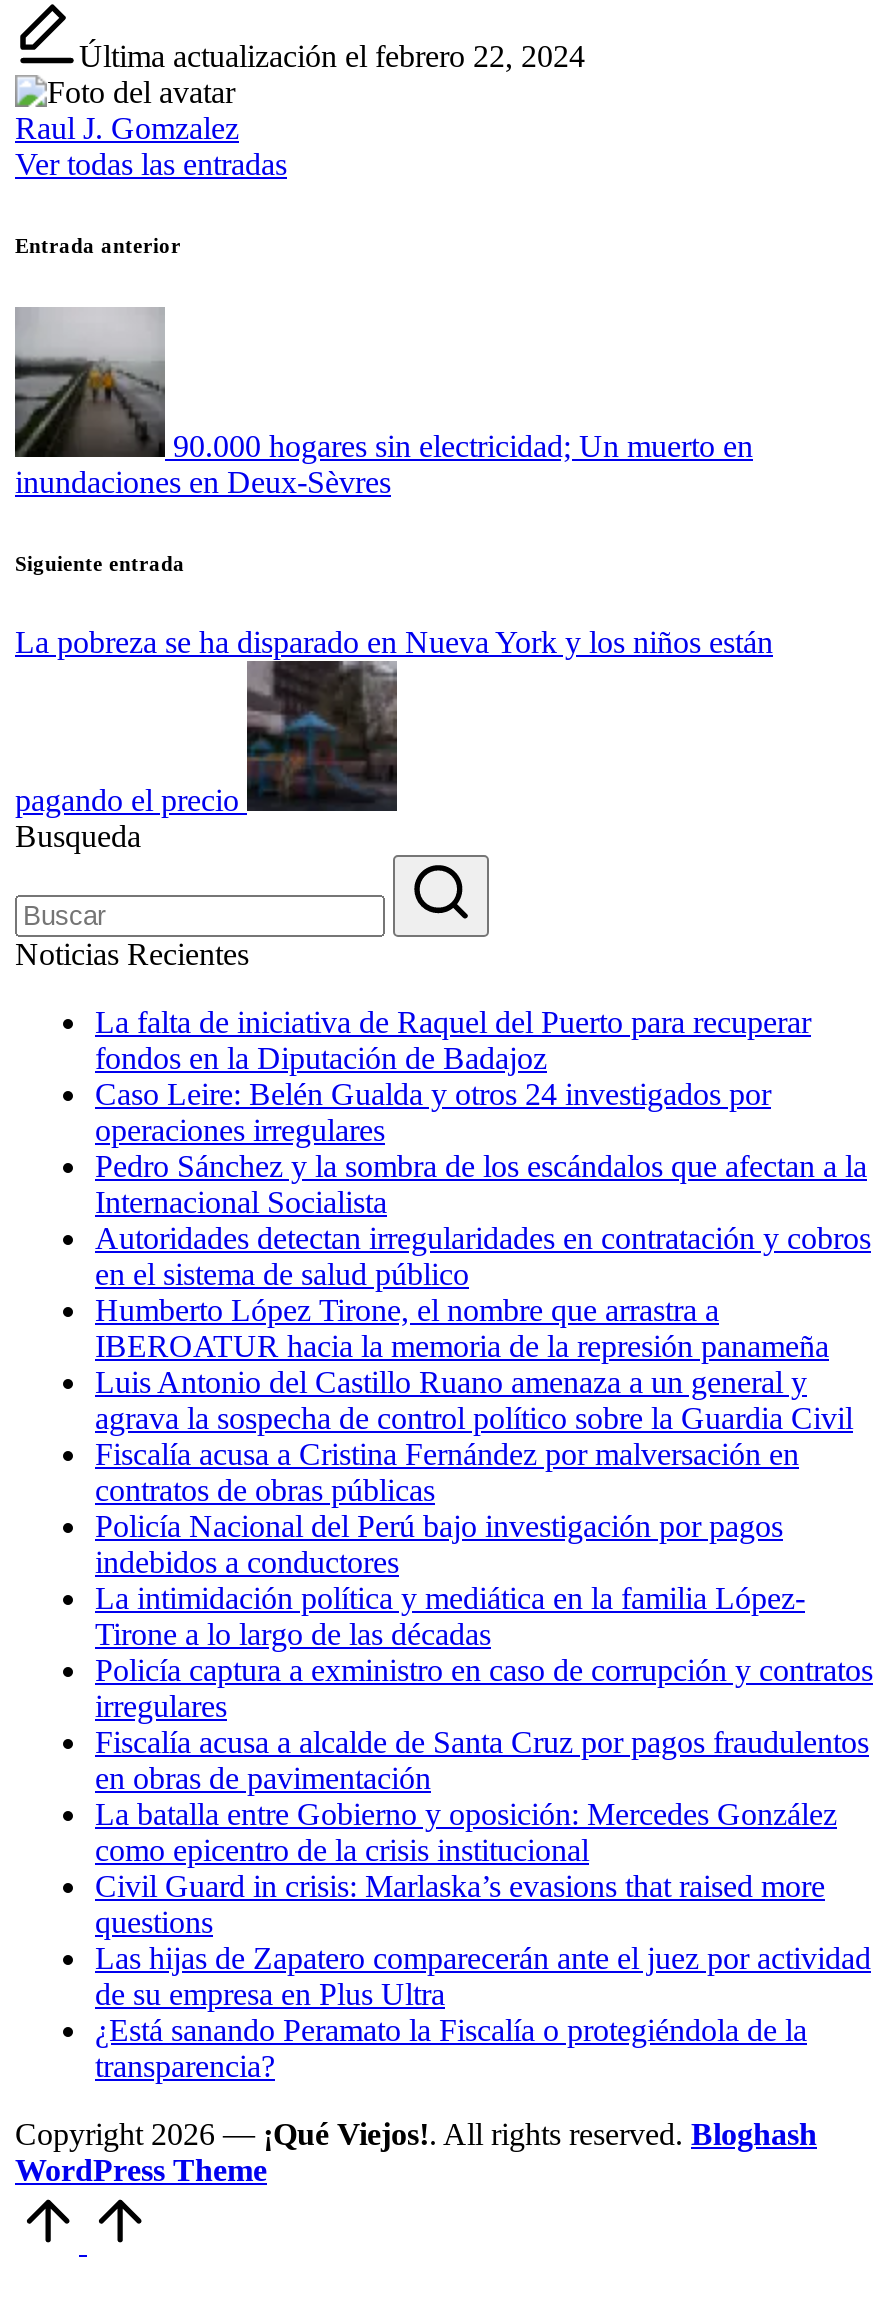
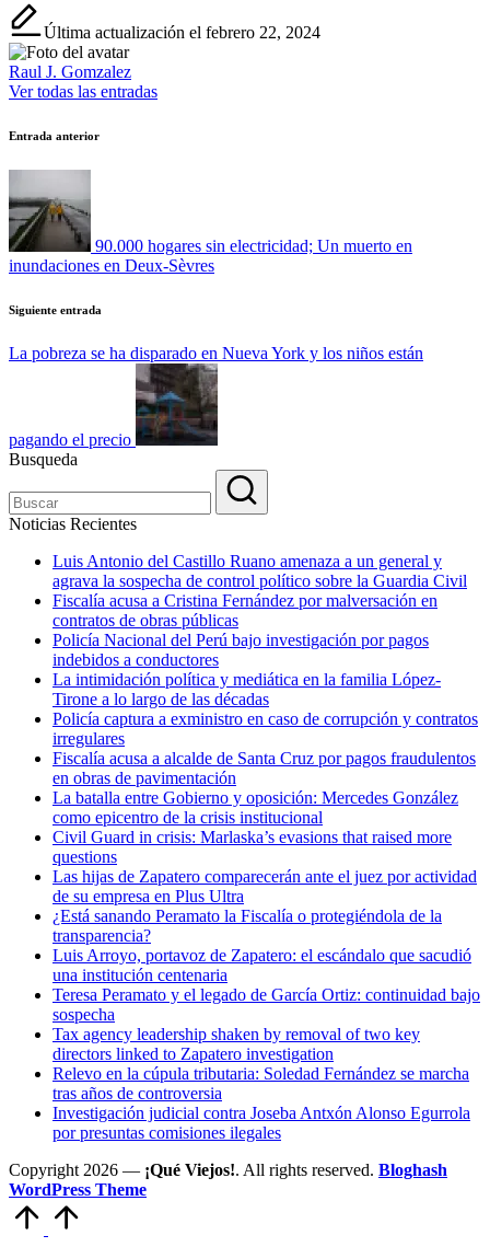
- La falta de iniciativa de Raquel del Puerto para recuperar
- fondos en la Diputación de Badajoz
- Caso Leire: Belén Gualda y otros 24 investigados por
- operaciones irregulares
- Pedro Sánchez y la sombra de los escándalos que afectan a la
- Internacional Socialista
- Autoridades detectan irregularidades en contratación y cobros
- en el sistema de salud público
- Humberto López Tirone, el nombre que arrastra a
- IBEROATUR hacia la memoria de la represión panameña

moved up: Luis Antonio del Castillo Ruano amenaza a un general y | agrava la sospecha de control político sobre la Guardia Civil | Fiscalía acusa a Cristina Fernández por malversación en | ... | ¿Está sanando Peramato la Fiscalía o protegiéndola de la | transparencia?

+ Luis Arroyo, portavoz de Zapatero: el escándalo que sacudió
+ una institución centenaria
+ Teresa Peramato y el legado de García Ortiz: continuidad bajo
+ sospecha
+ Tax agency leadership shaken by removal of two key
+ directors linked to Zapatero investigation
+ Relevo en la cúpula tributaria: Soledad Fernández se marcha
+ tras años de controversia
+ Investigación judicial contra Joseba Antxón Alonso Egurrola
+ por presuntas comisiones ilegales
